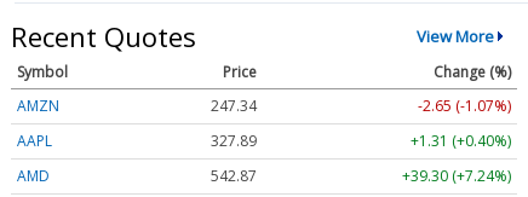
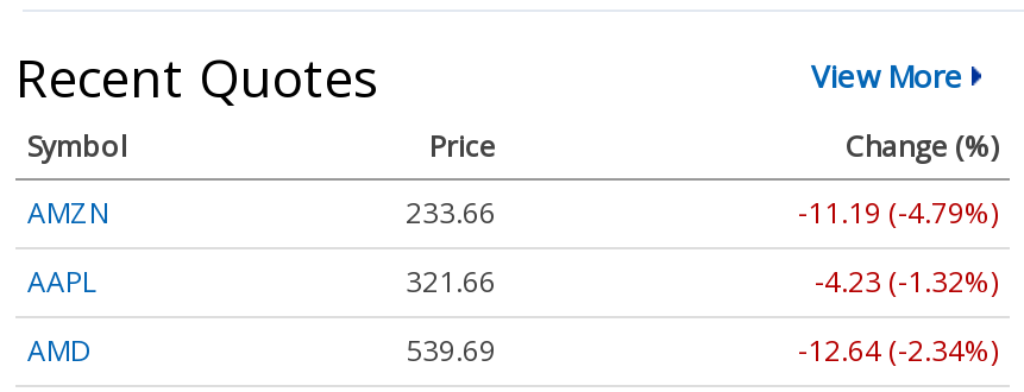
- 247.34
+ 233.66

- -2.65 (-1.07%)
+ -11.19 (-4.79%)

- 327.89
+ 321.66

- +1.31 (+0.40%)
+ -4.23 (-1.32%)

- 542.87
+ 539.69

- +39.30 (+7.24%)
+ -12.64 (-2.34%)
